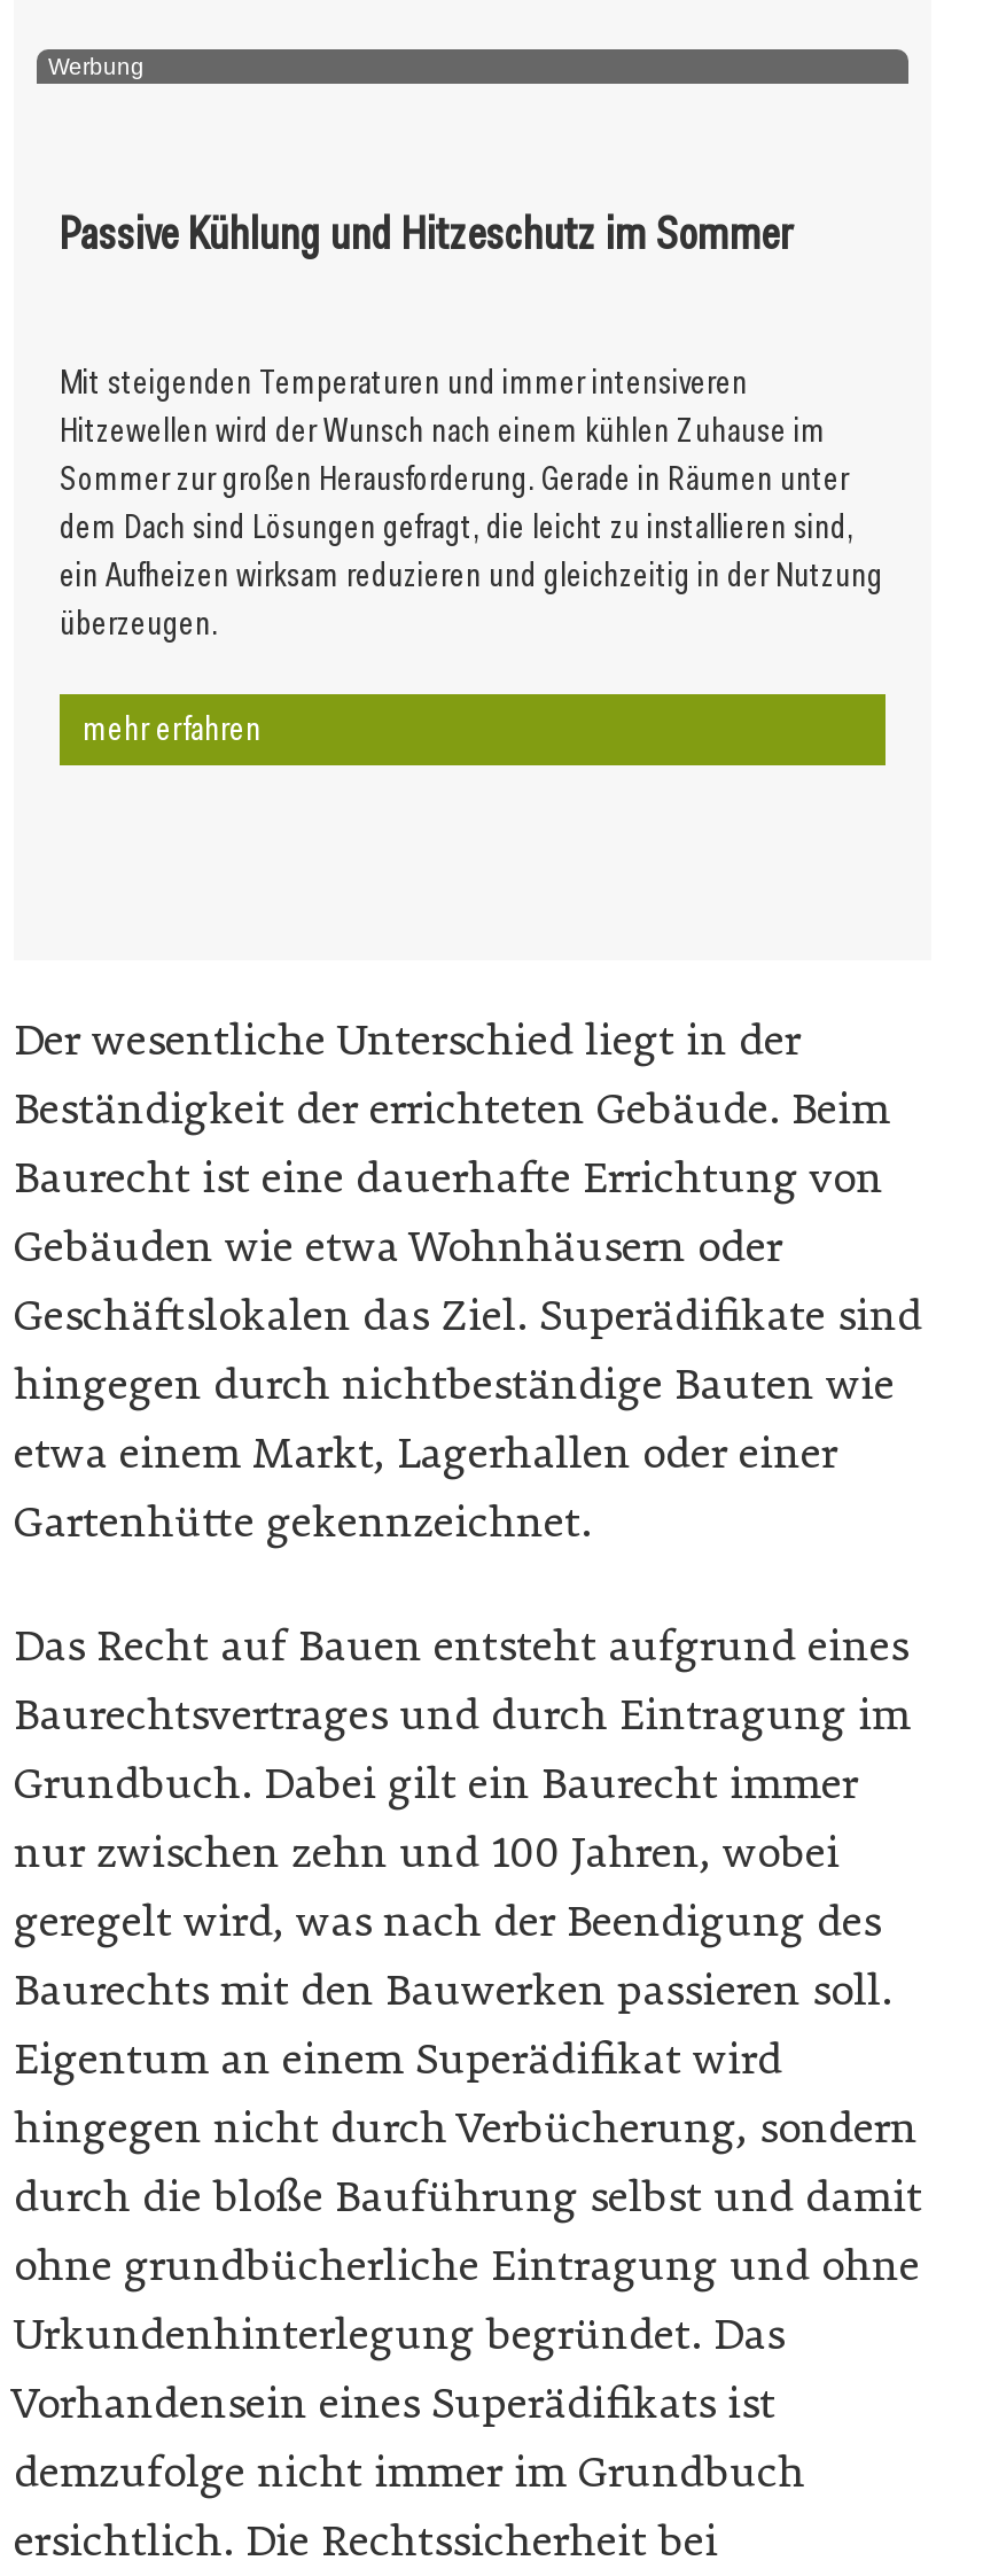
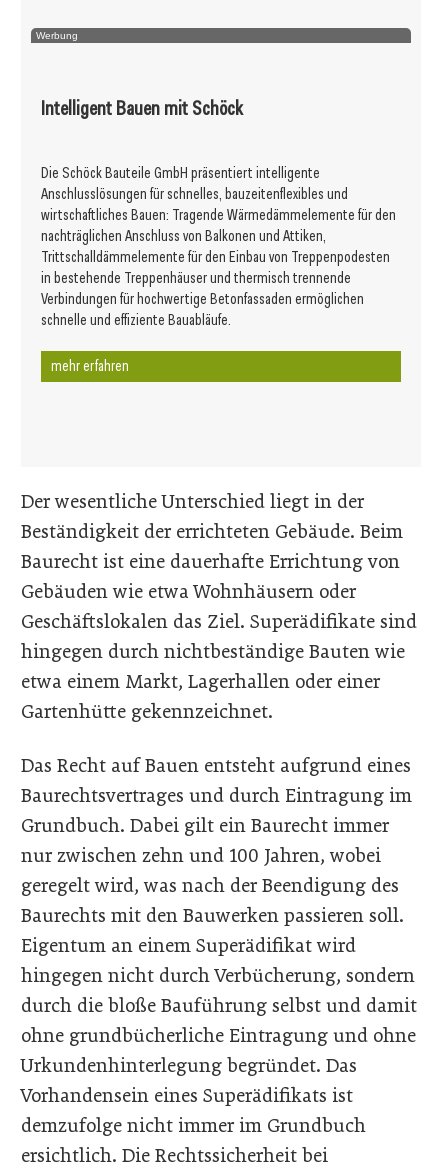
- Passive Kühlung und Hitzeschutz im Sommer
+ Intelligent Bauen mit Schöck

- Mit steigenden Temperaturen und immer intensiveren
- Hitzewellen wird der Wunsch nach einem kühlen Zuhause im
- Sommer zur großen Herausforderung. Gerade in Räumen unter
- dem Dach sind Lösungen gefragt, die leicht zu installieren sind,
- ein Aufheizen wirksam reduzieren und gleichzeitig in der Nutzung
- überzeugen.
+ Die Schöck Bauteile GmbH präsentiert intelligente
+ Anschlusslösungen für schnelles, bauzeitenflexibles und
+ wirtschaftliches Bauen: Tragende Wärmedämmelemente für den
+ nachträglichen Anschluss von Balkonen und Attiken,
+ Trittschalldämmelemente für den Einbau von Treppenpodesten
+ in bestehende Treppenhäuser und thermisch trennende
+ Verbindungen für hochwertige Betonfassaden ermöglichen
+ schnelle und effiziente Bauabläufe.
